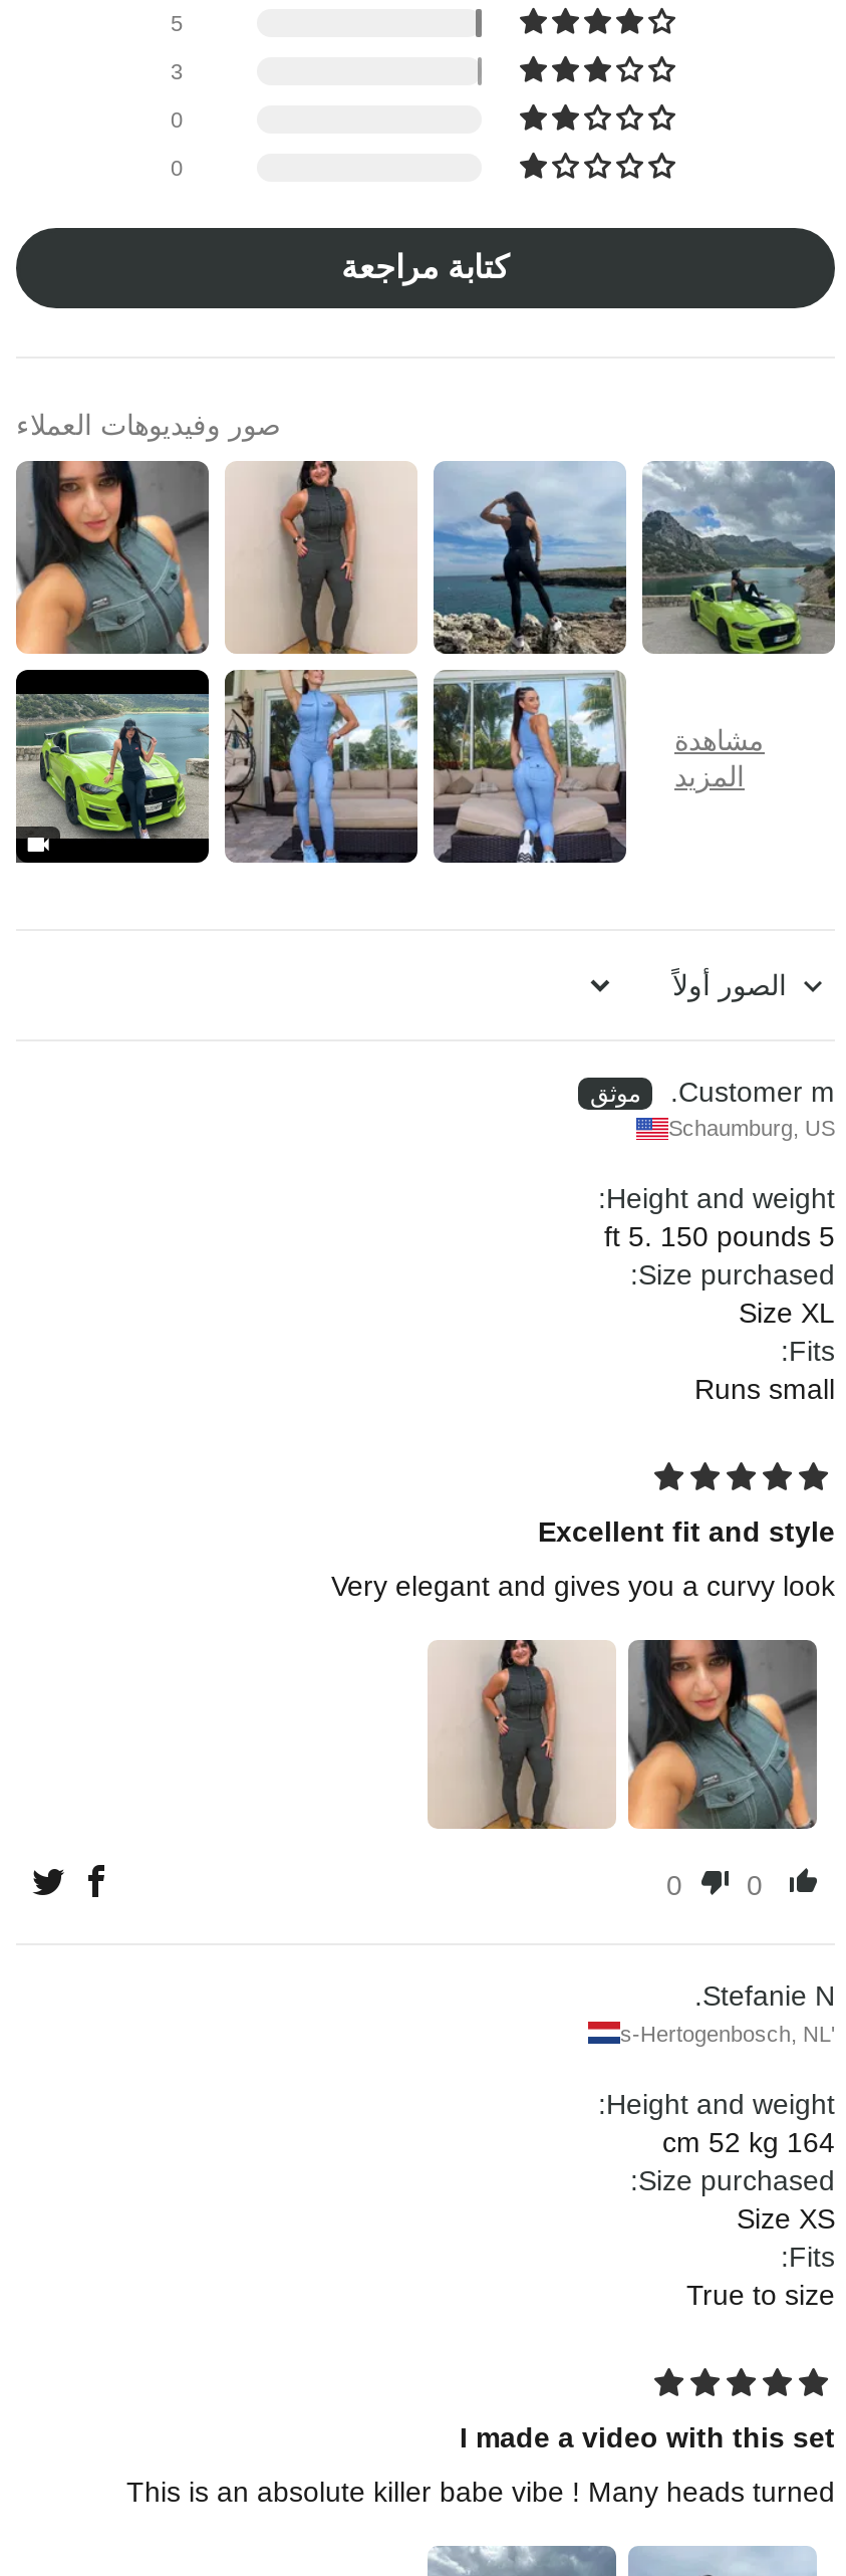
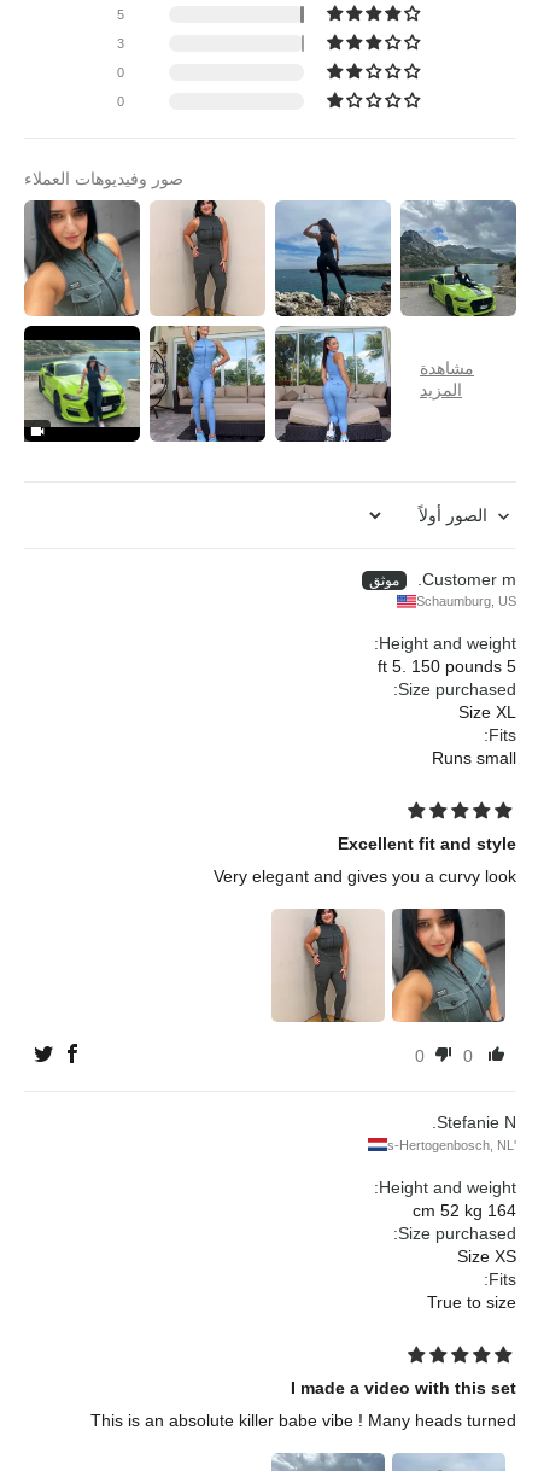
- كتابة مراجعة
